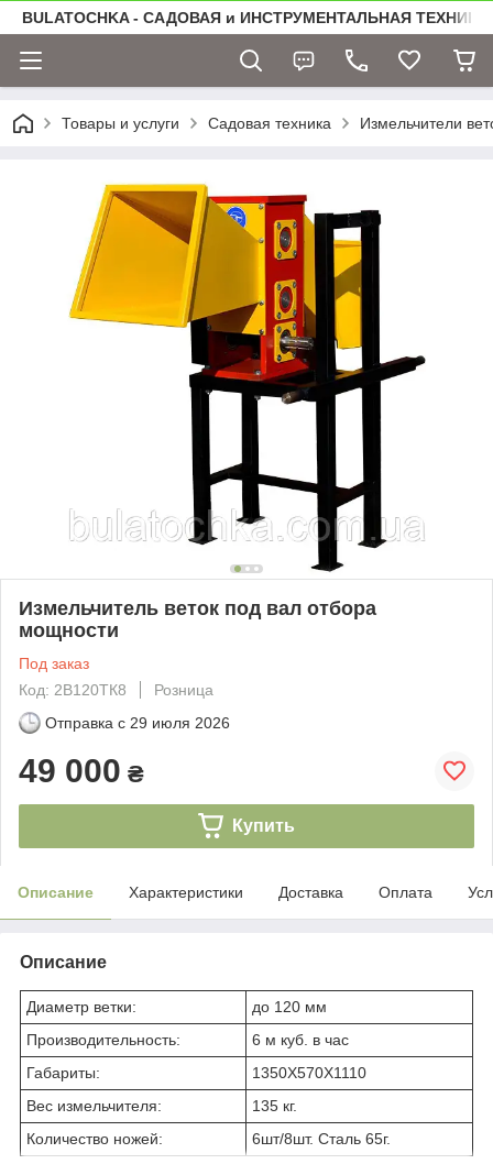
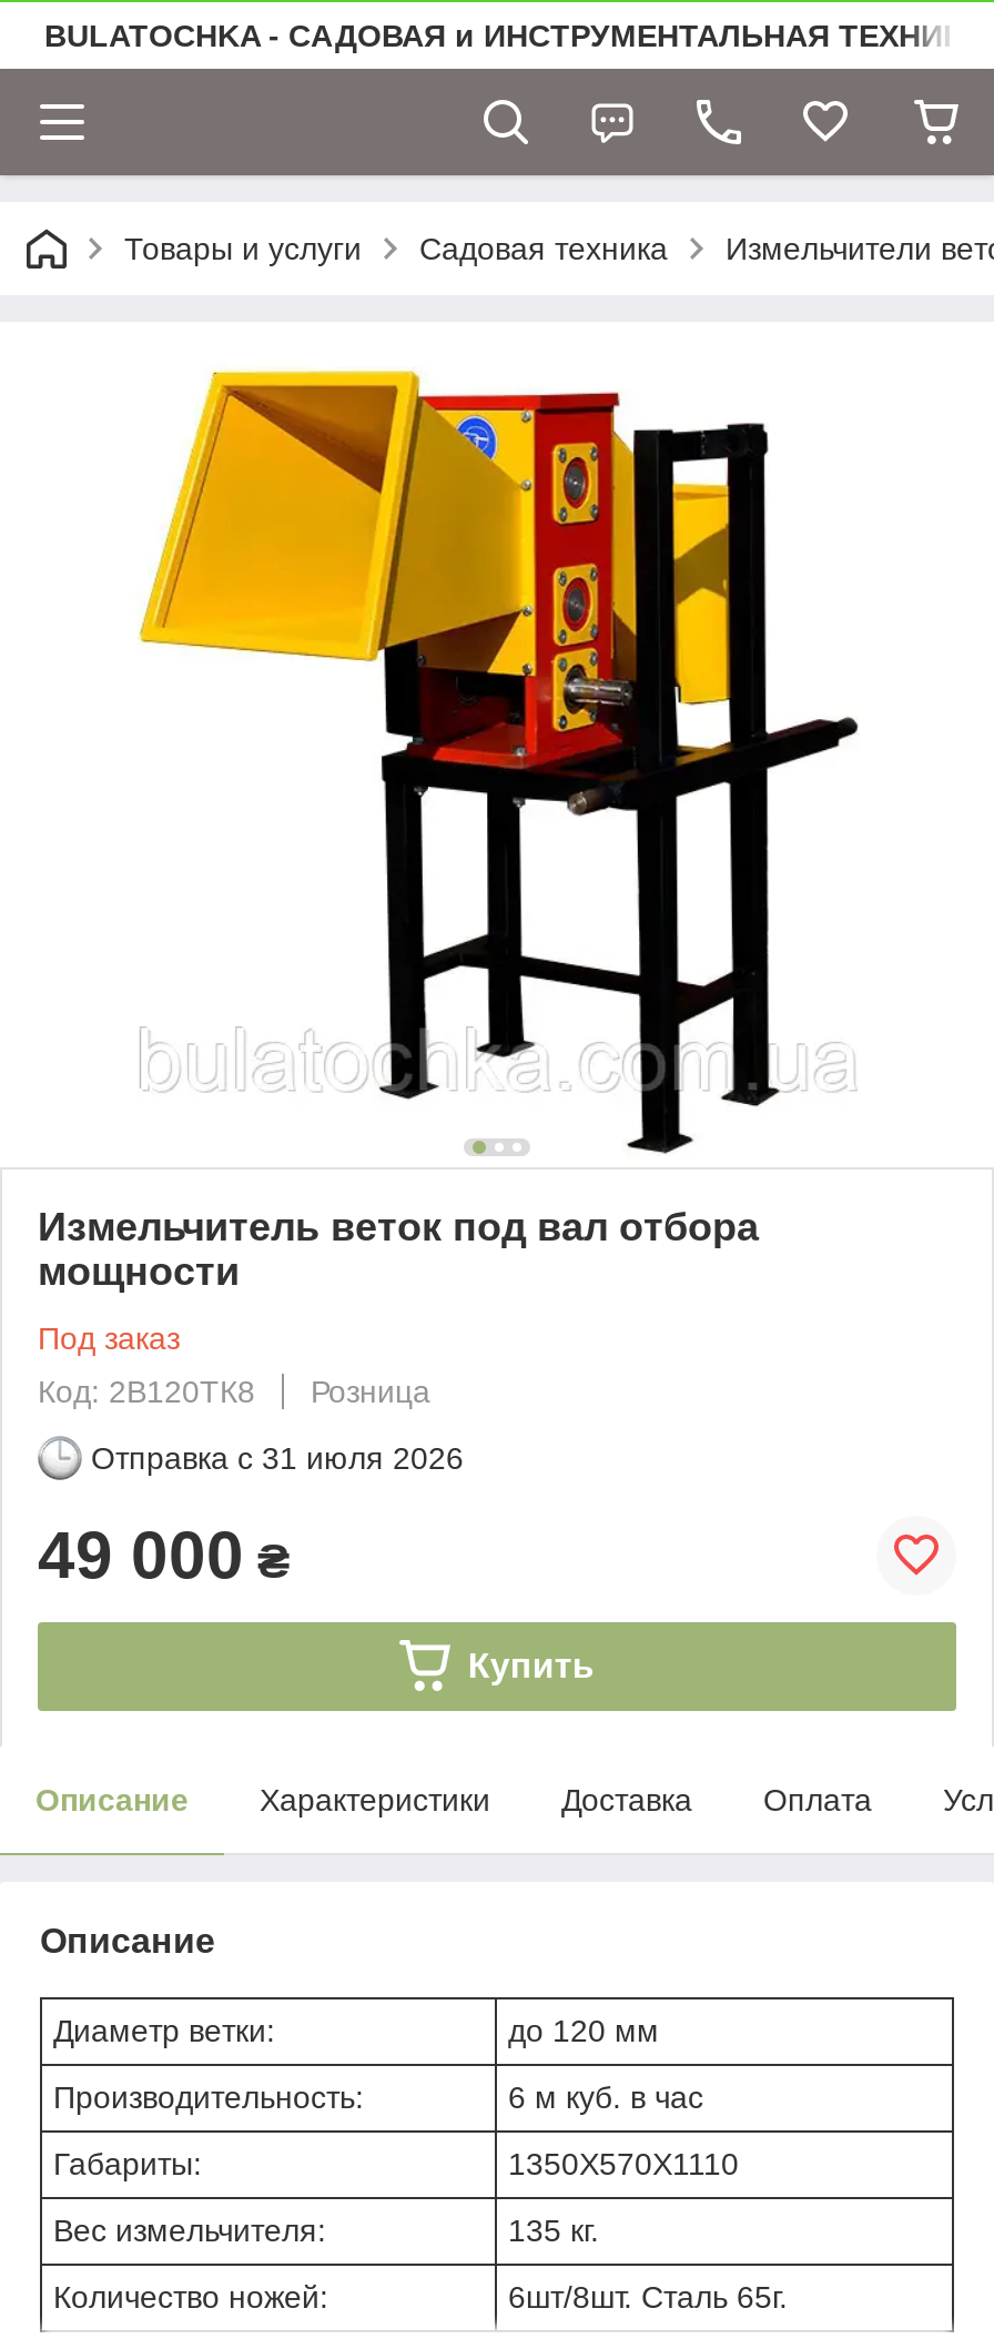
- Отправка с 29 июля 2026
+ Отправка с 31 июля 2026
